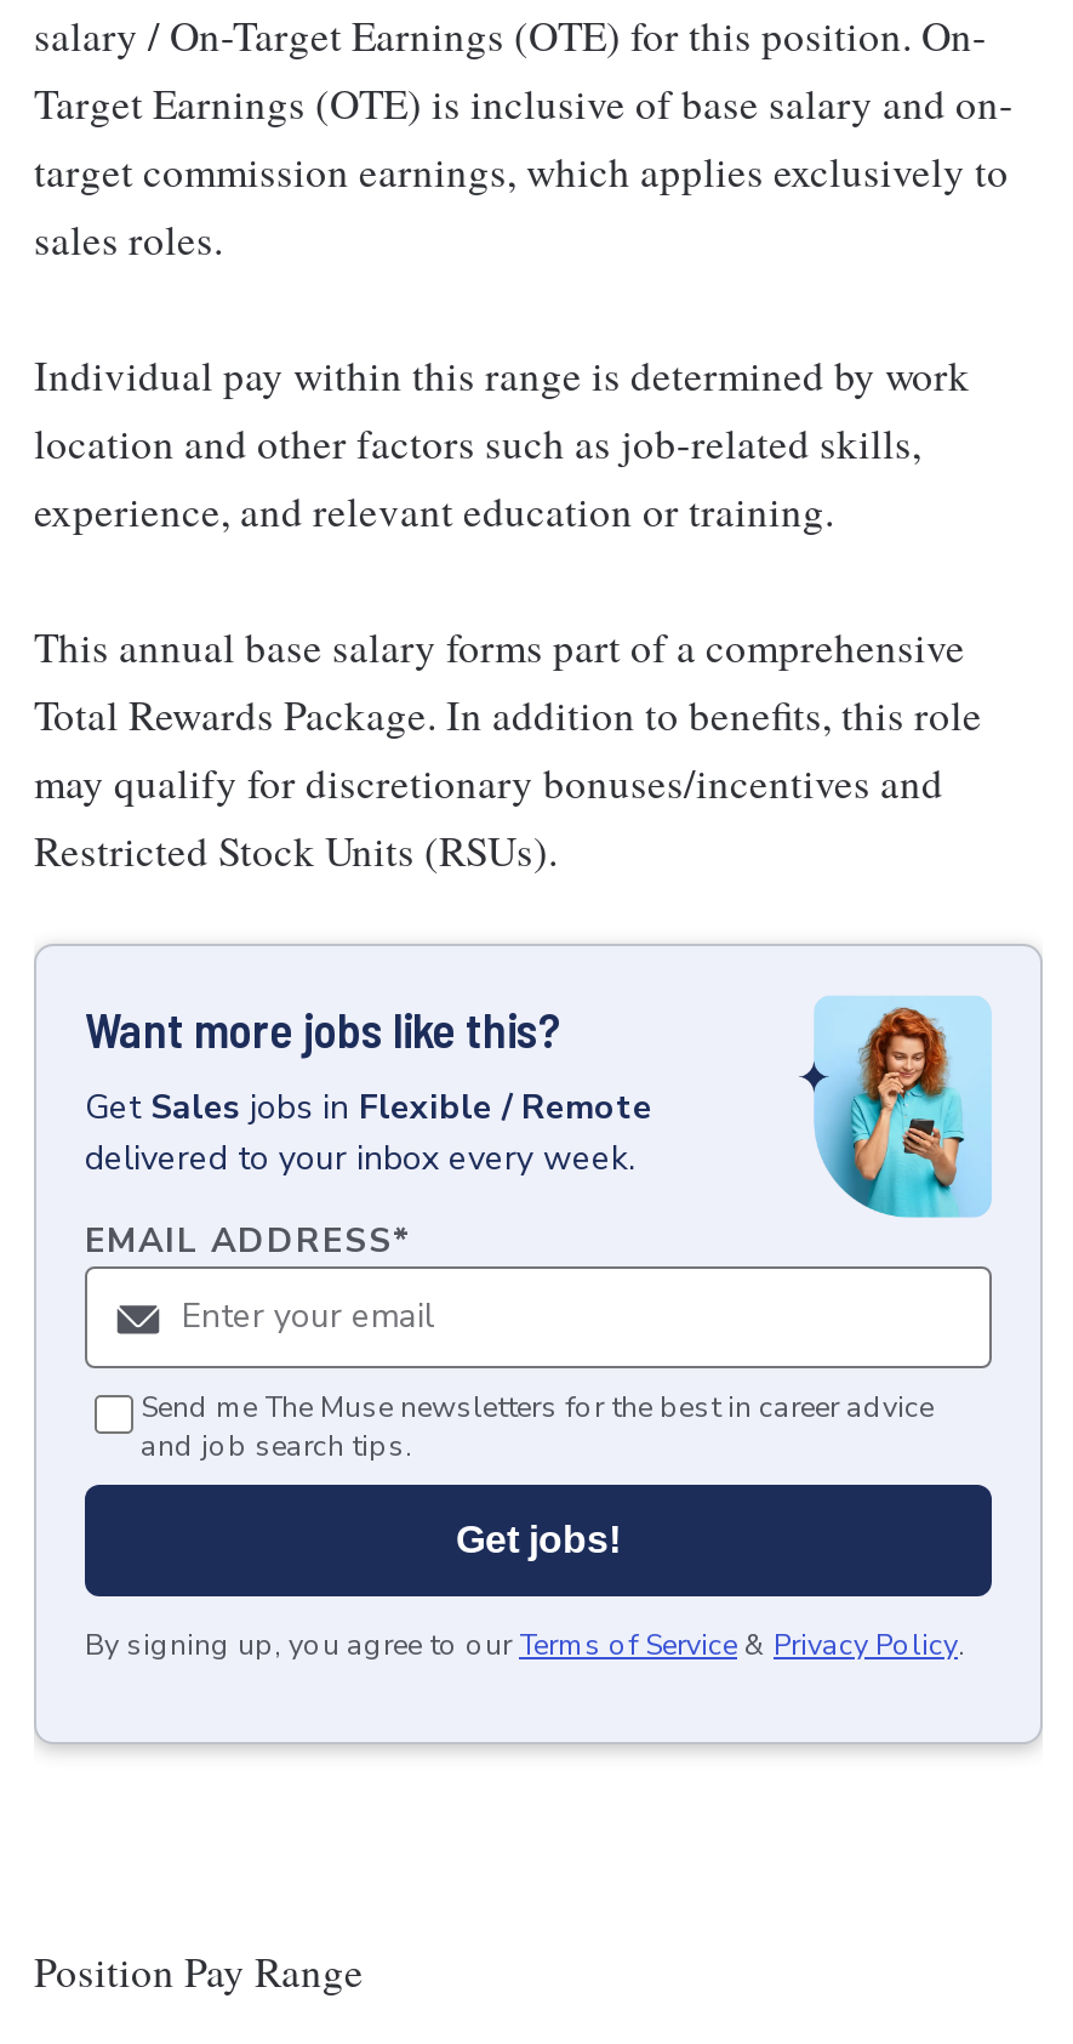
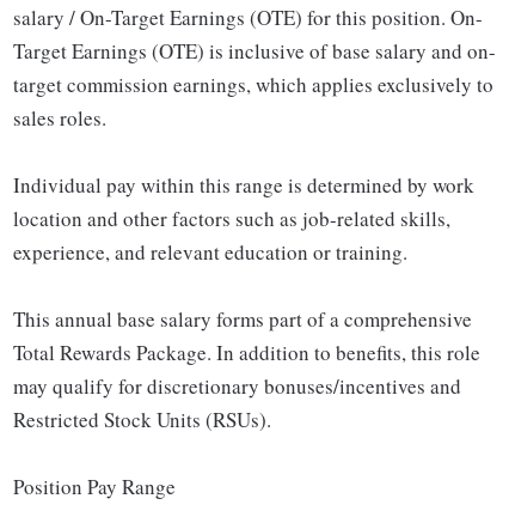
- [image]
- Want more jobs like this?
- Get Sales jobs in Flexible / Remote
- delivered to your inbox every week.
- EMAIL ADDRESS*

- Send me The Muse newsletters for the best in career advice
- and job search tips.
- Get jobs!
- By signing up, you agree to our Terms of Service & Privacy Policy.
